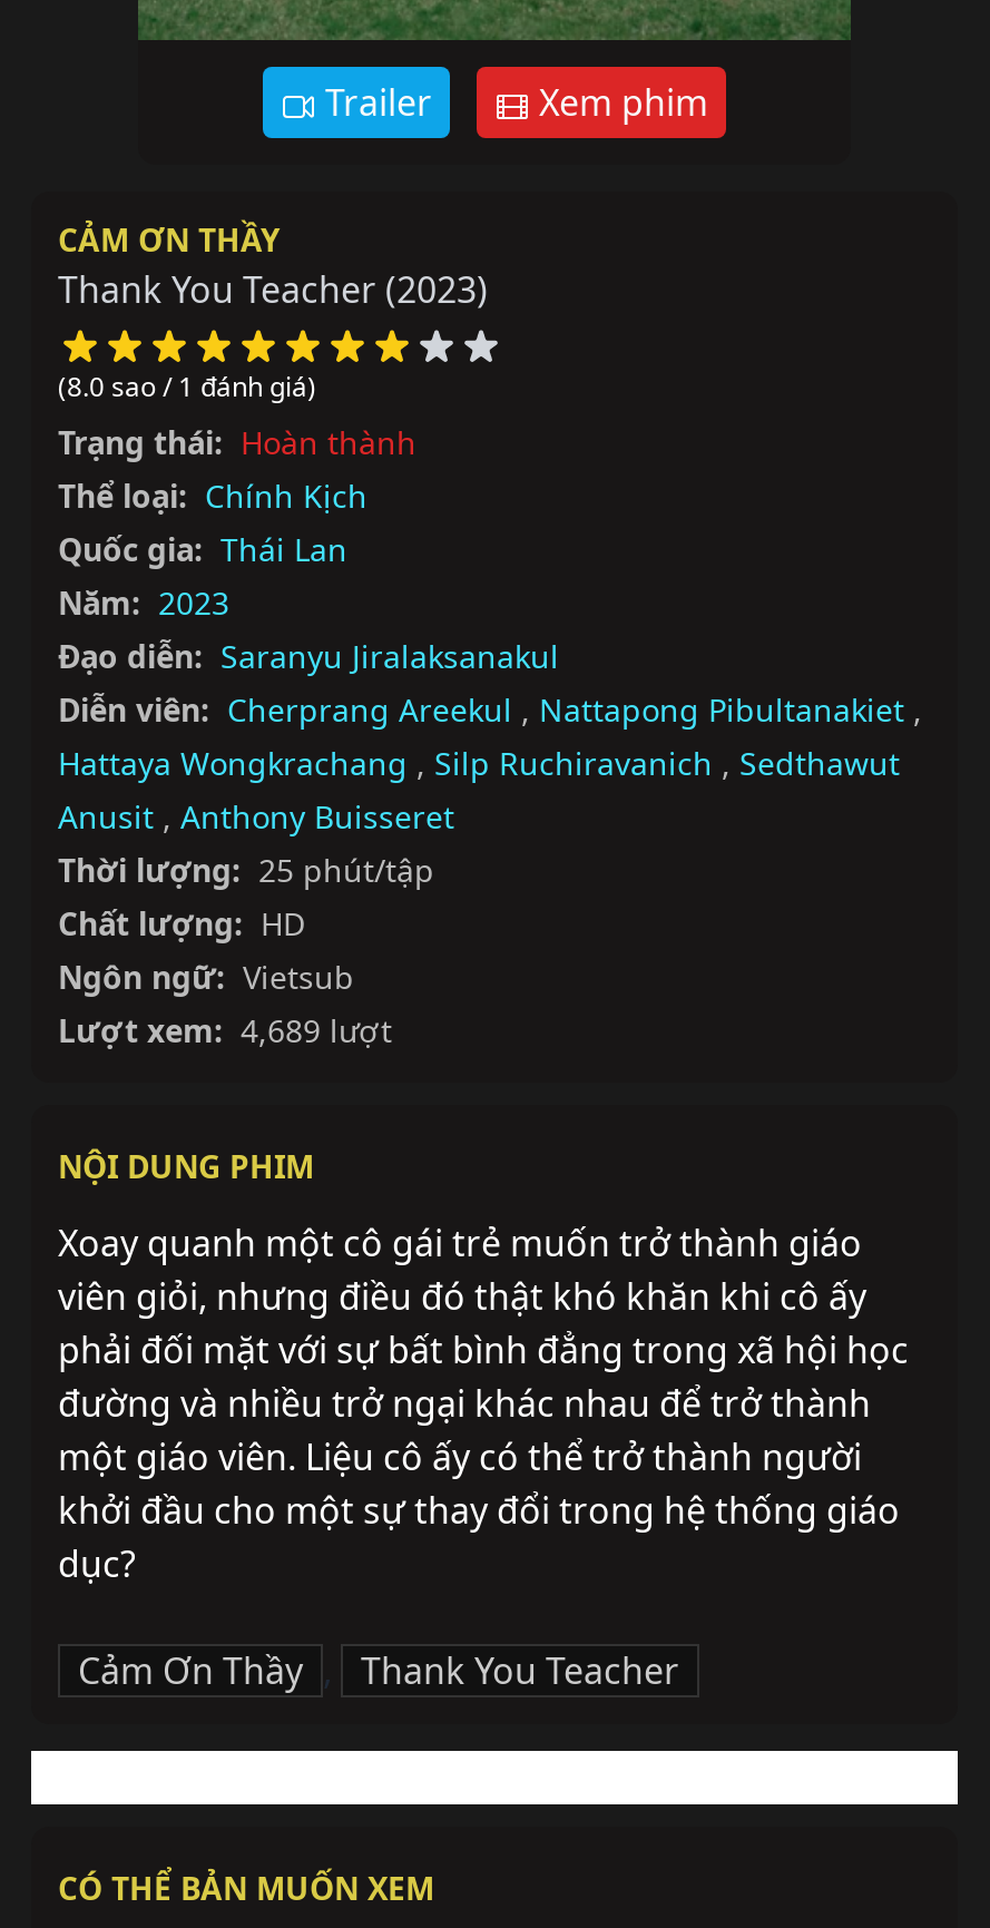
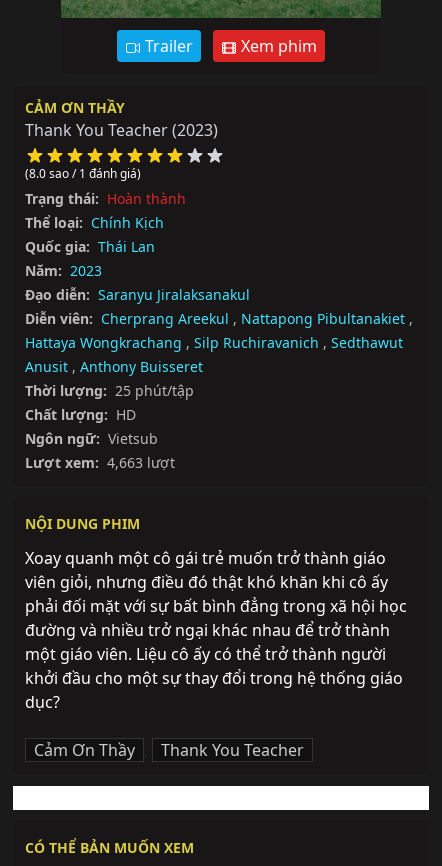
- Lượt xem: 4,689 lượt
+ Lượt xem: 4,663 lượt
